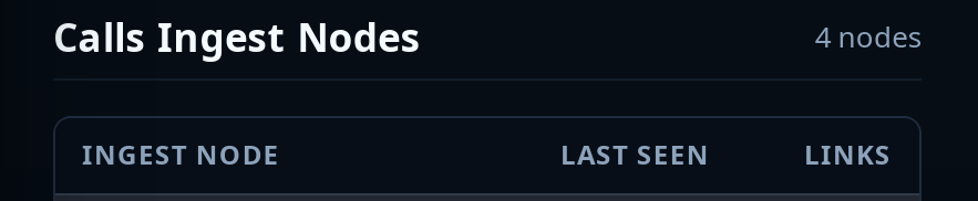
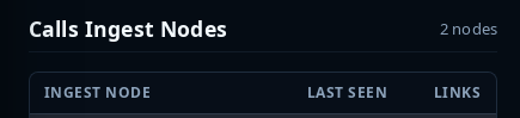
- 4 nodes
+ 2 nodes
